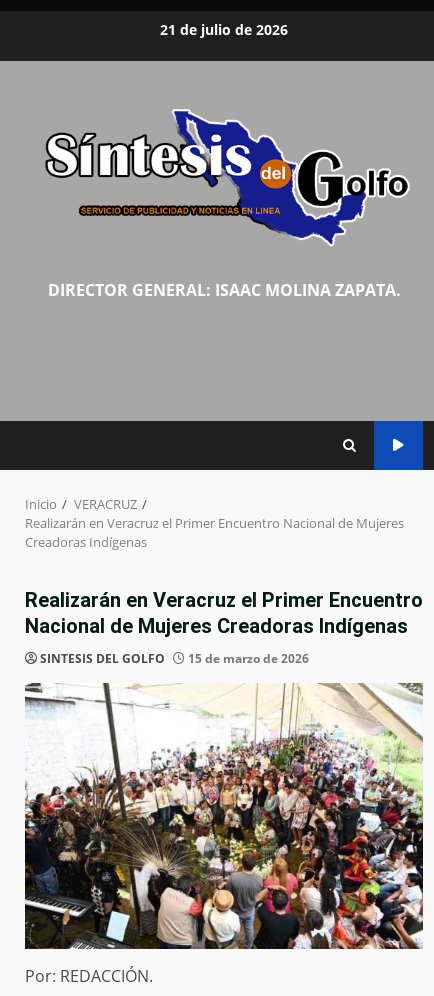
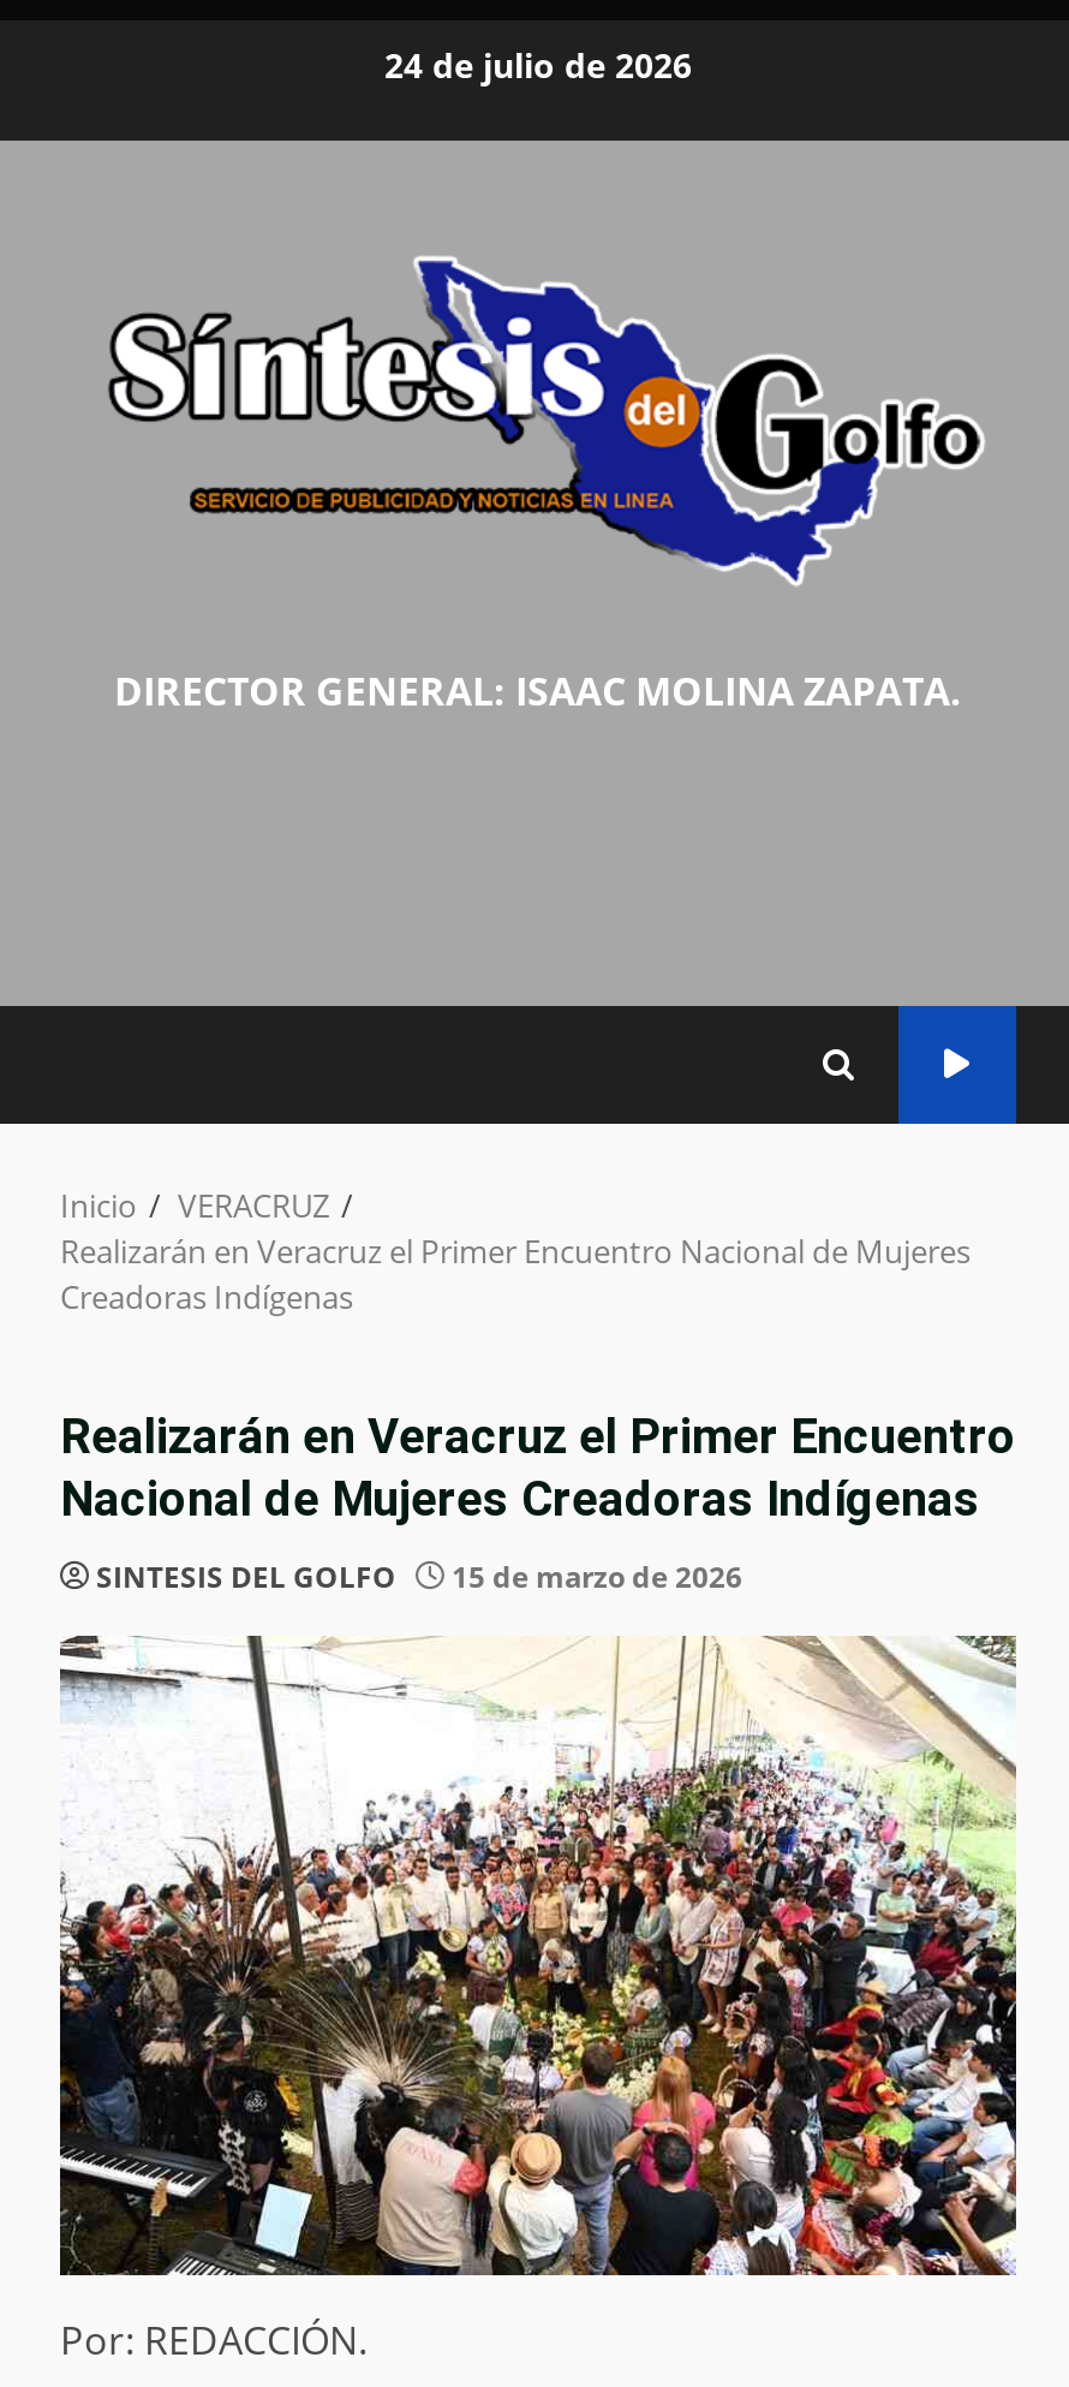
- 21 de julio de 2026
+ 24 de julio de 2026
